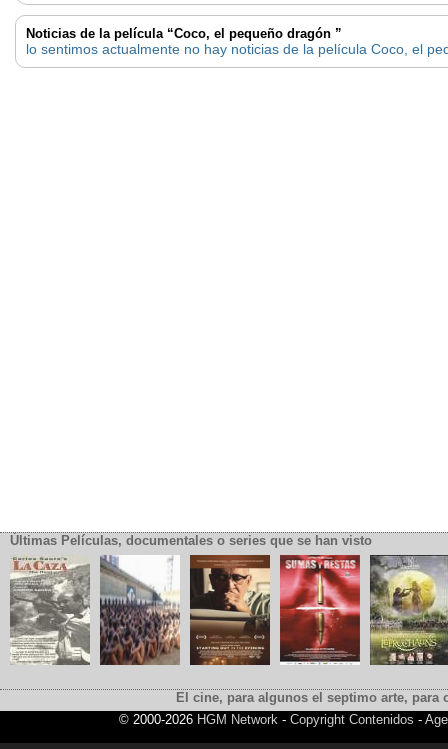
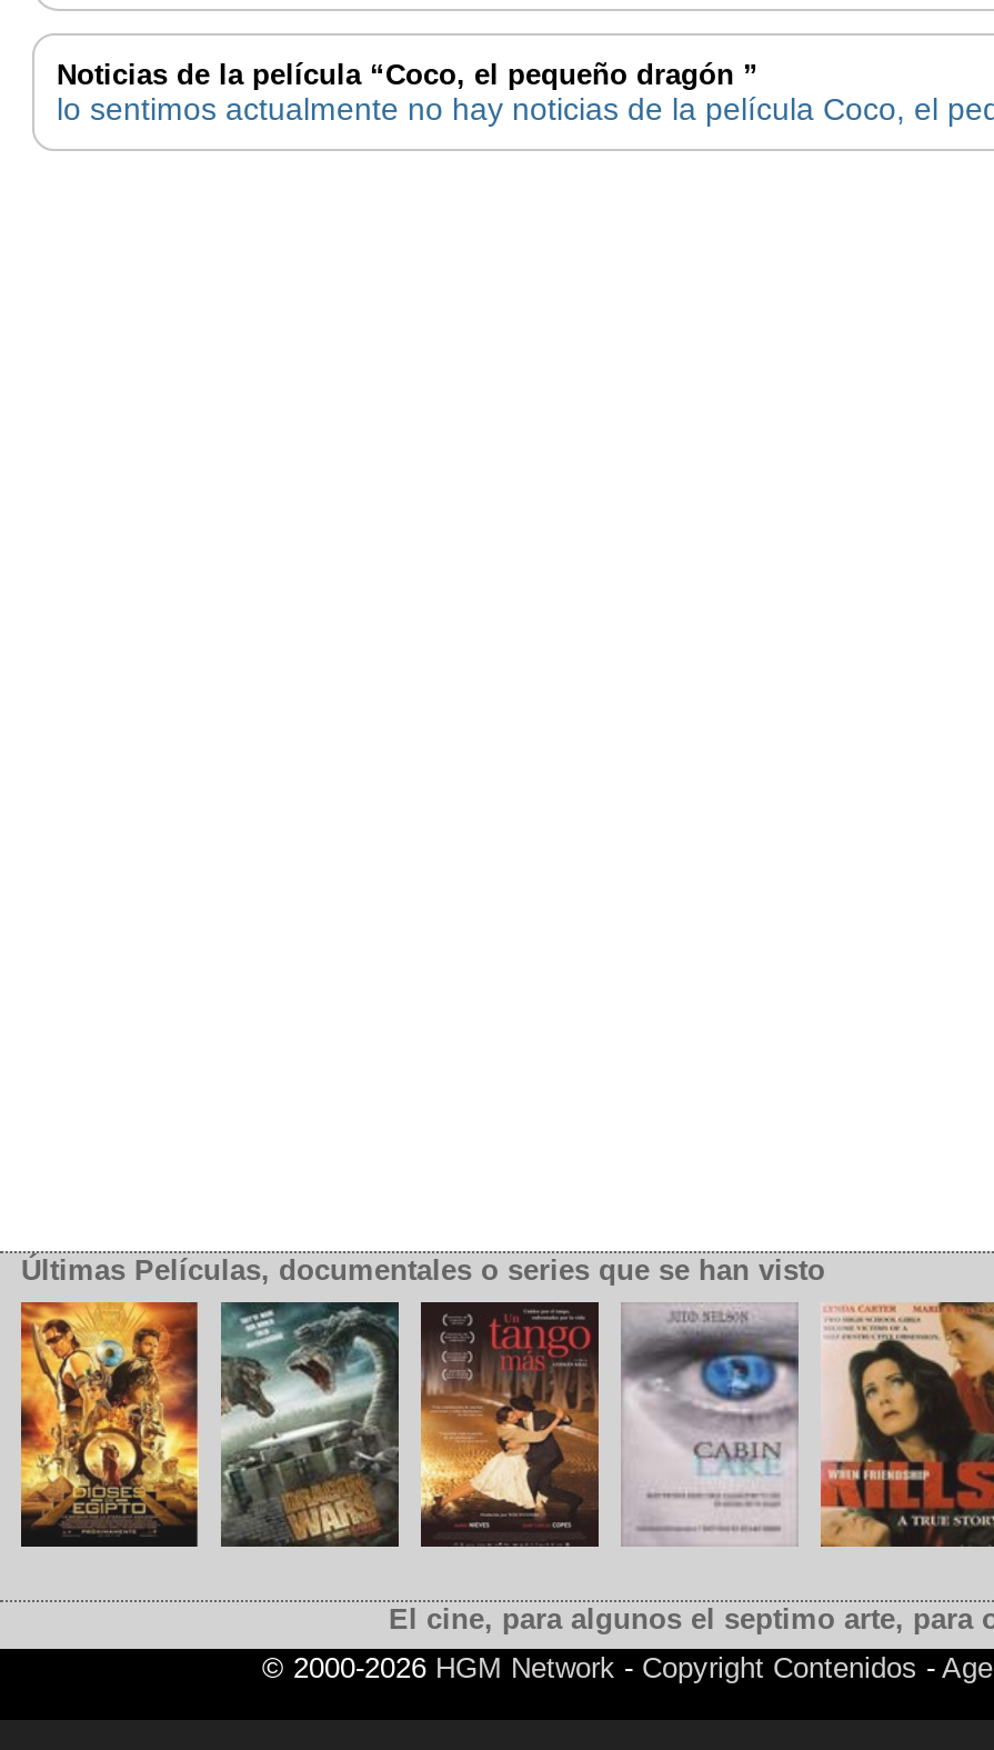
- [image]
+ [image]

- [image]
+ [image]

- [image]
+ [image]

- [image]
+ [image]

- [image]
+ [image]
